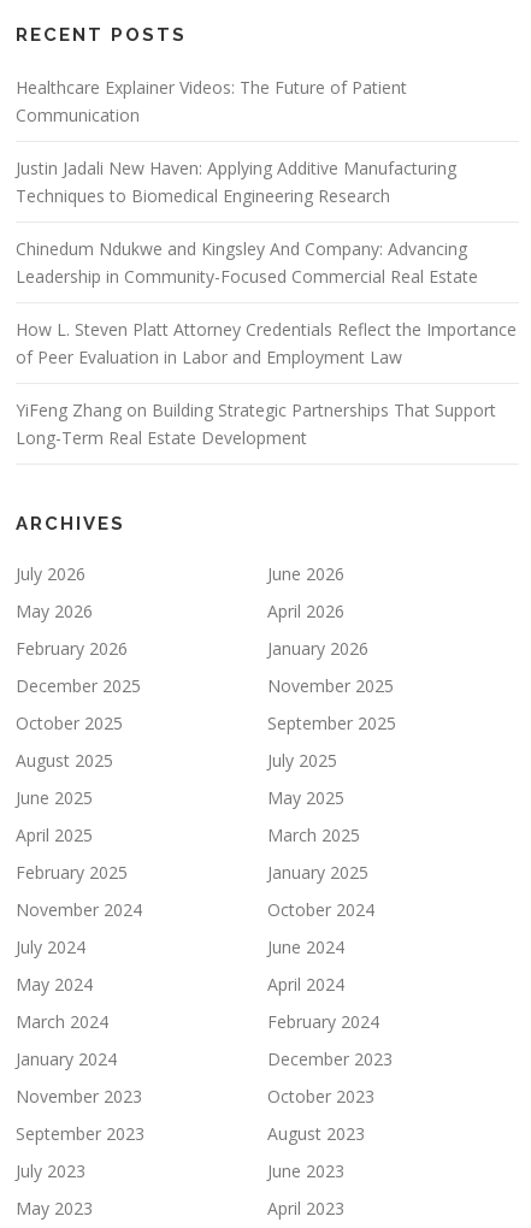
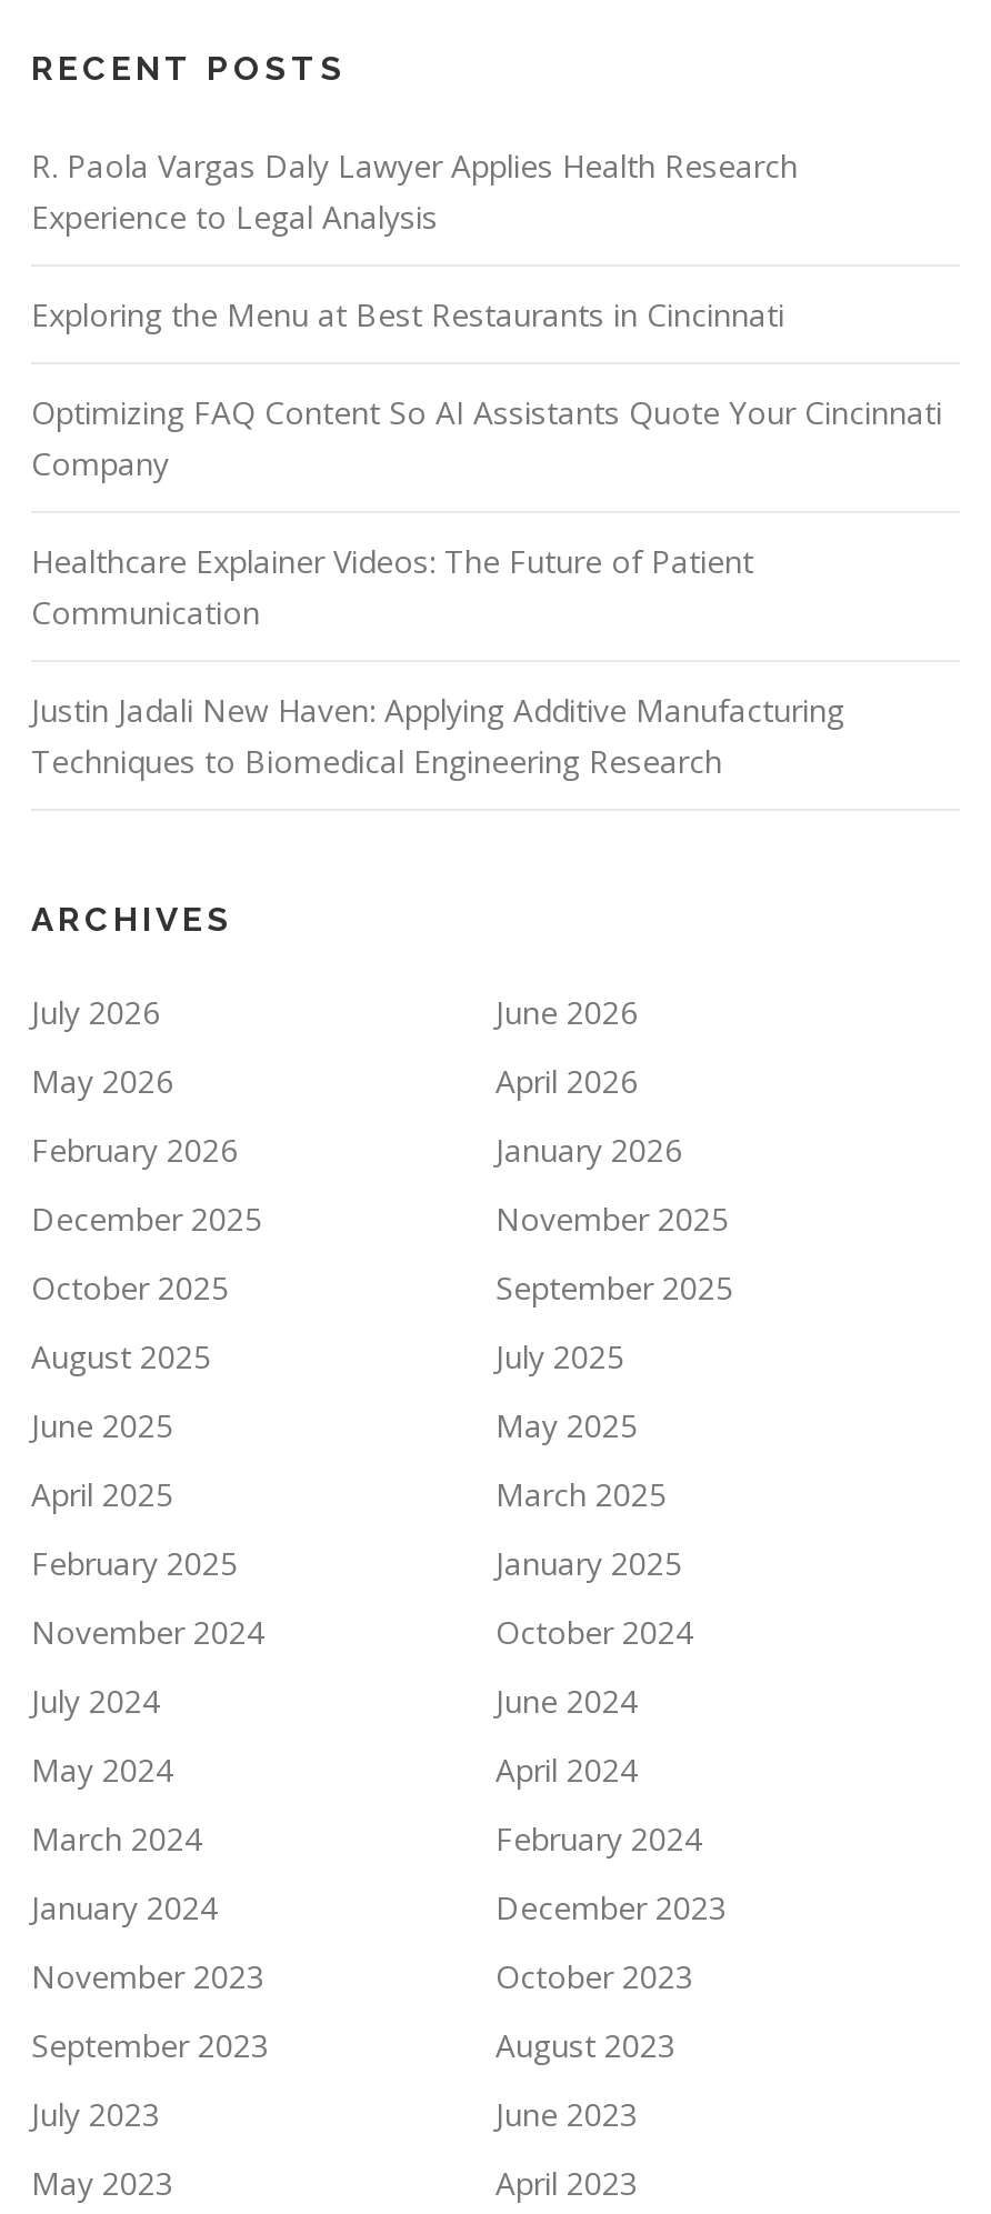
+ R. Paola Vargas Daly Lawyer Applies Health Research
+ Experience to Legal Analysis
+ Exploring the Menu at Best Restaurants in Cincinnati
+ Optimizing FAQ Content So AI Assistants Quote Your Cincinnati
+ Company

moved down: Healthcare Explainer Videos: The Future of Patient | Communication | Justin Jadali New Haven: Applying Additive Manufacturing | Techniques to Biomedical Engineering Research

- Chinedum Ndukwe and Kingsley And Company: Advancing
- Leadership in Community-Focused Commercial Real Estate
- How L. Steven Platt Attorney Credentials Reflect the Importance
- of Peer Evaluation in Labor and Employment Law
- YiFeng Zhang on Building Strategic Partnerships That Support
- Long-Term Real Estate Development
